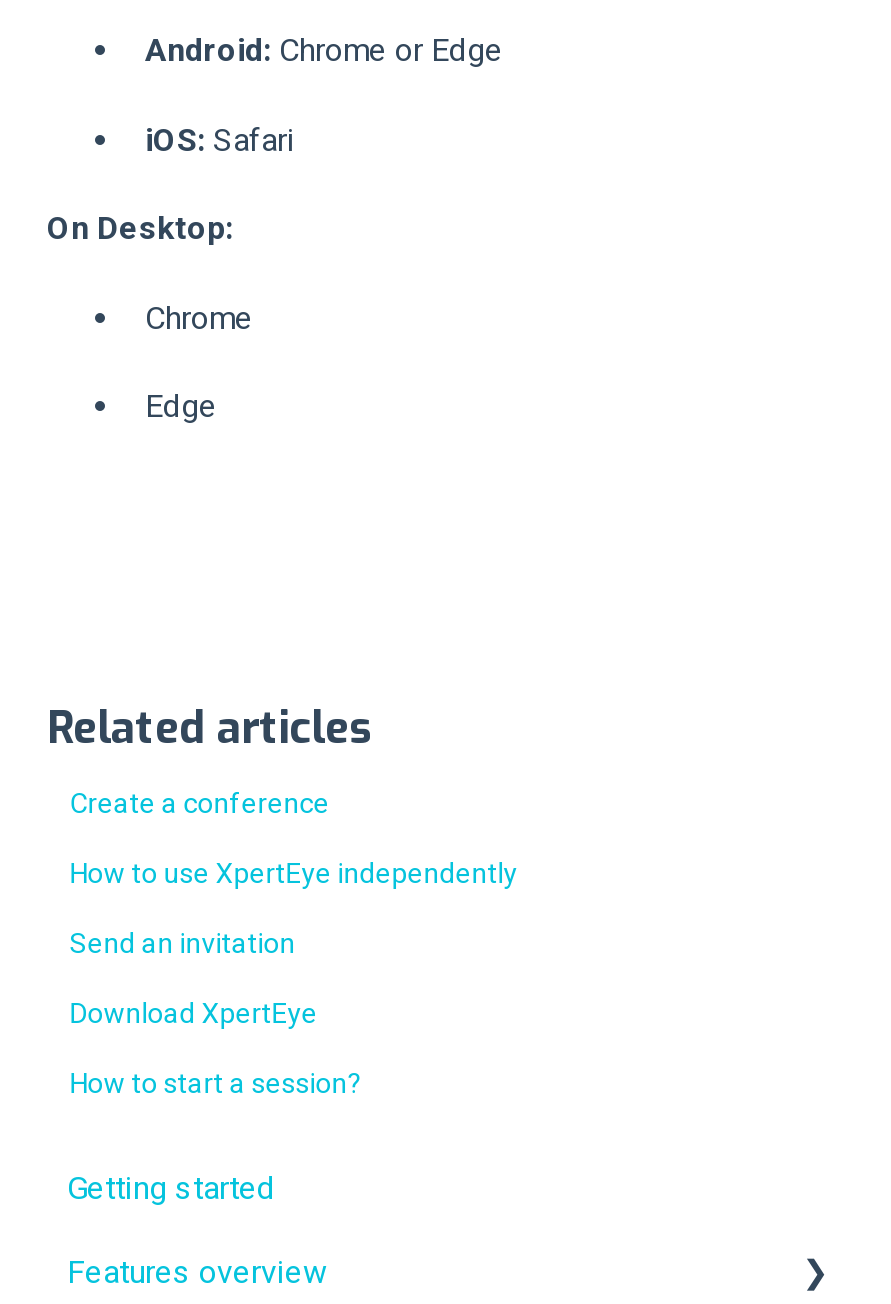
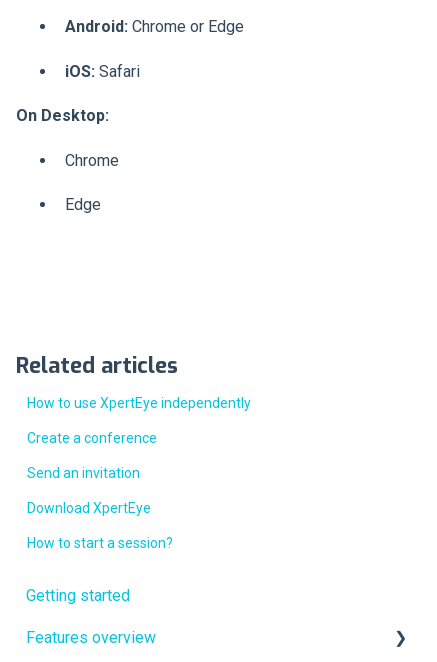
moved down: Create a conference

moved up: How to use XpertEye independently
